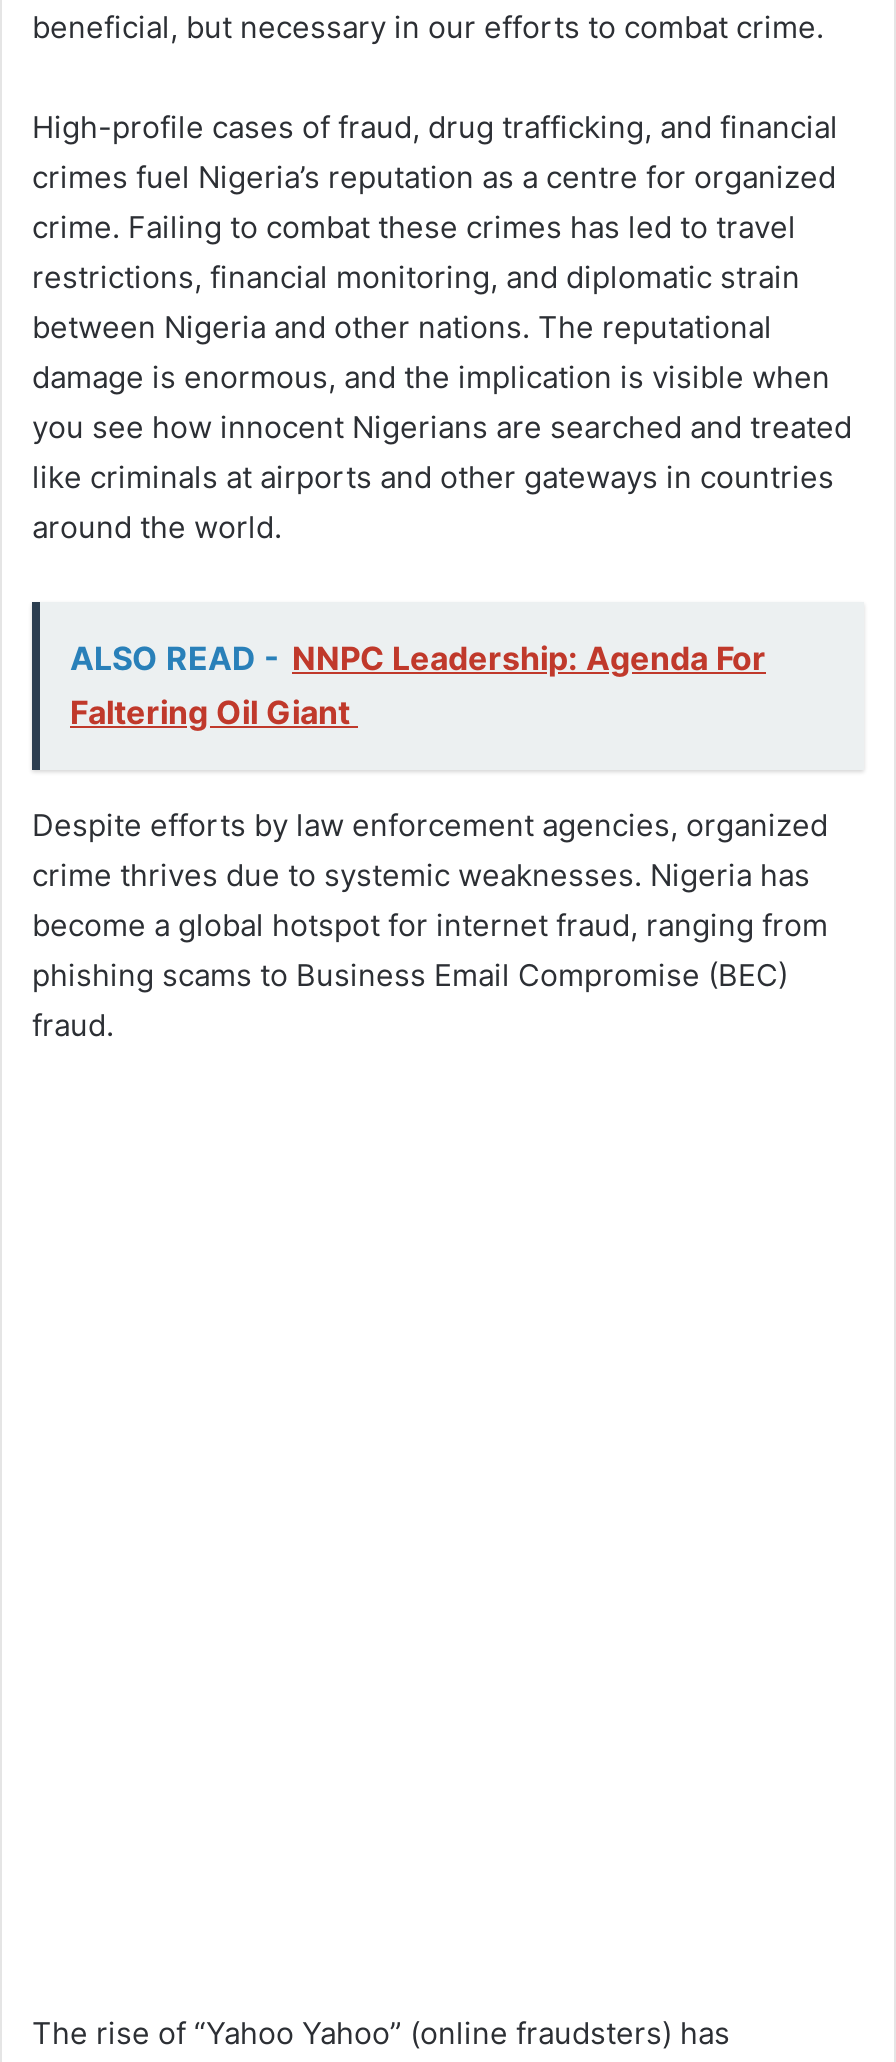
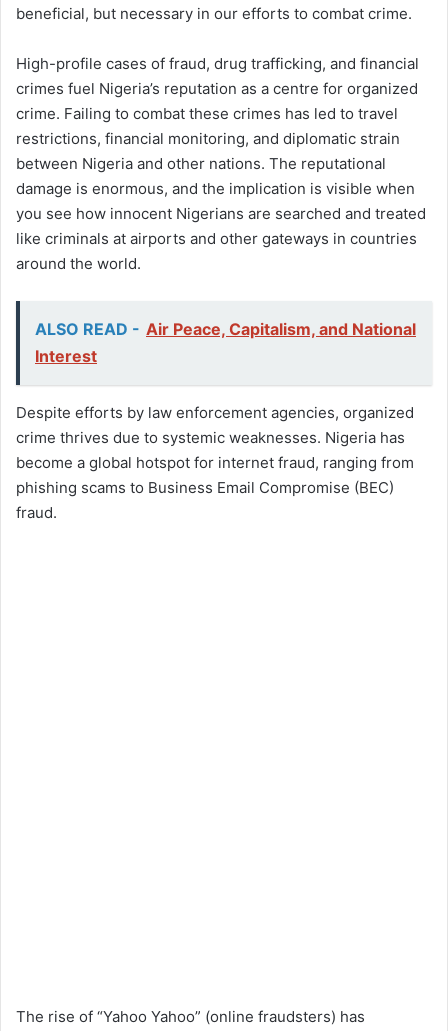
- ALSO READ - NNPC Leadership: Agenda For
- Faltering Oil Giant
+ ALSO READ - Air Peace, Capitalism, and National
+ Interest
